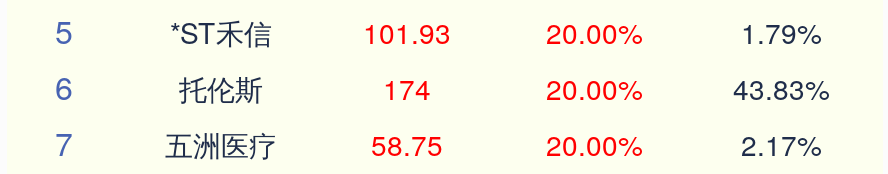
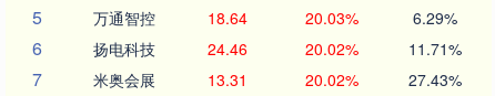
- *ST禾信
- 101.93
- 20.00%
- 1.79%
+ 万通智控
+ 18.64
+ 20.03%
+ 6.29%

- 托伦斯
- 174
- 20.00%
- 43.83%
+ 扬电科技
+ 24.46
+ 20.02%
+ 11.71%

- 五洲医疗
- 58.75
- 20.00%
- 2.17%
+ 米奥会展
+ 13.31
+ 20.02%
+ 27.43%
